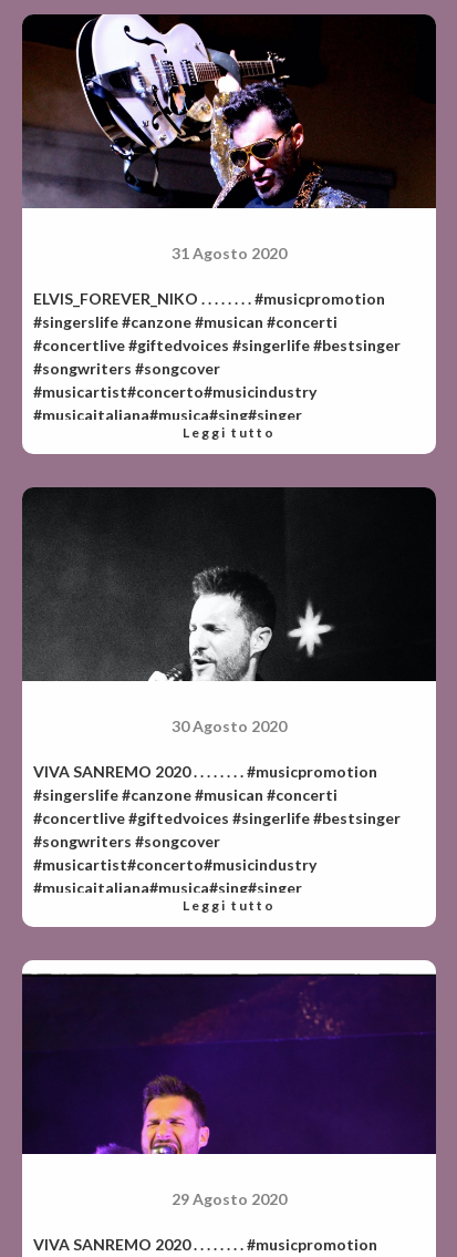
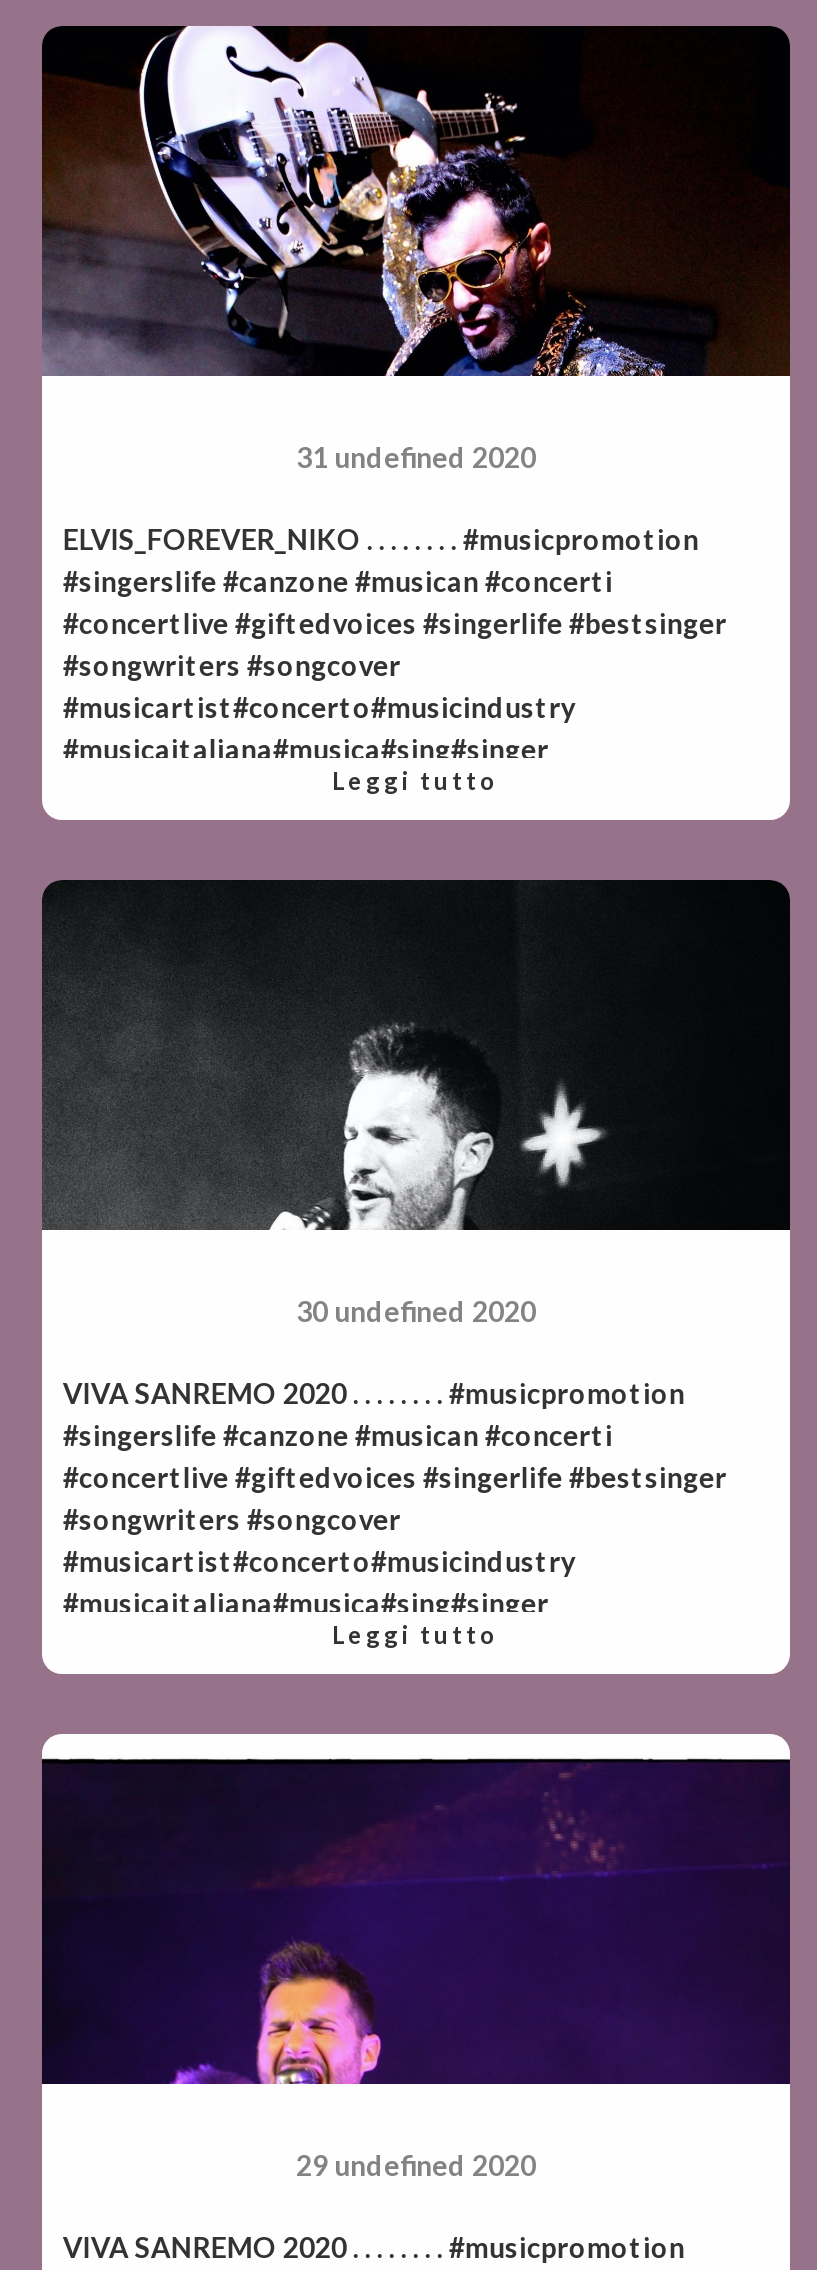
- 31 Agosto 2020
+ 31 undefined 2020

- 30 Agosto 2020
+ 30 undefined 2020

- 29 Agosto 2020
+ 29 undefined 2020
